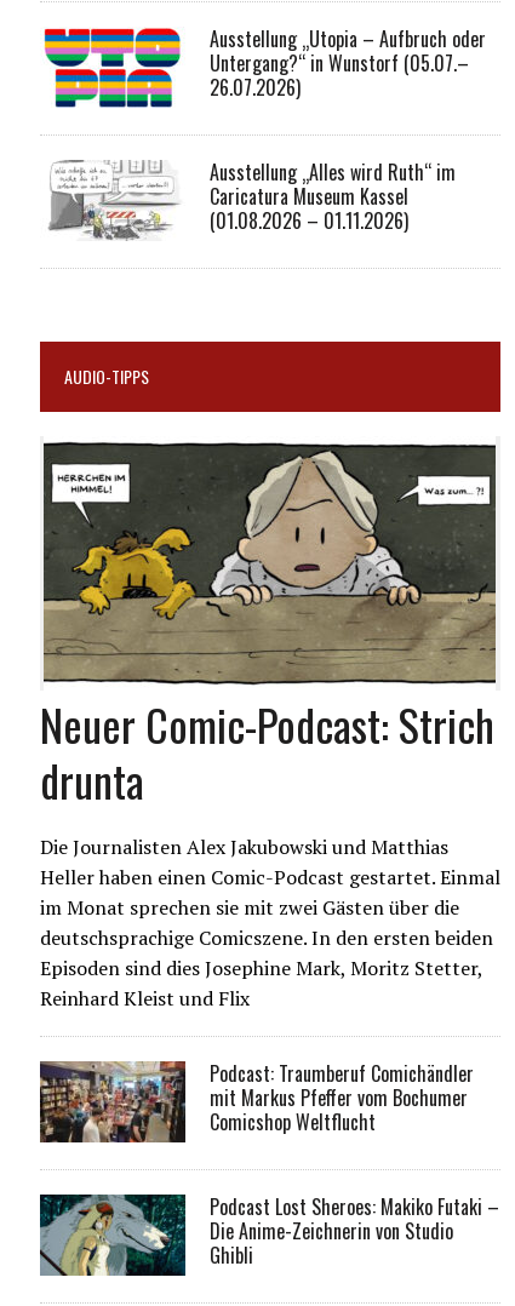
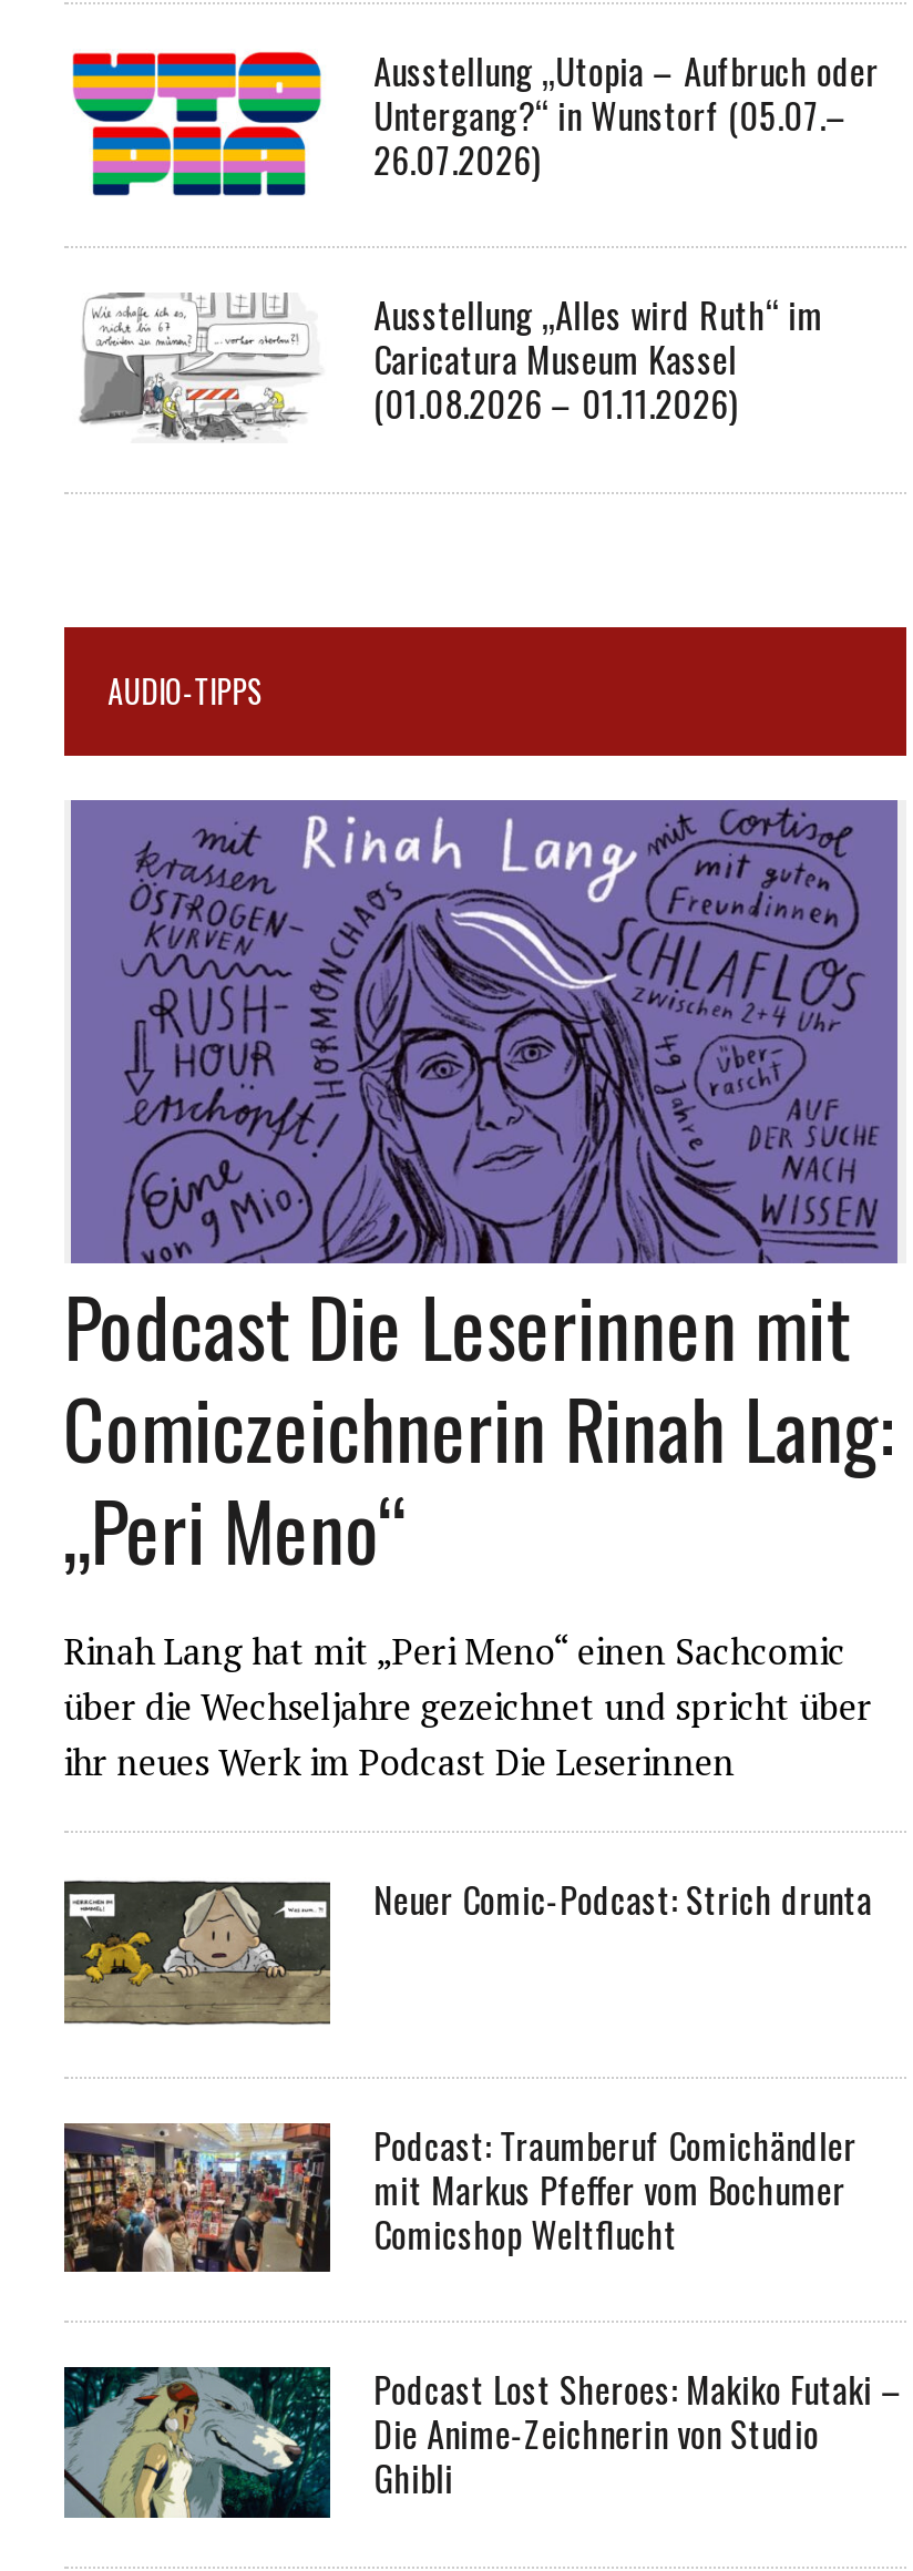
- [image]
+ [image]

- Neuer Comic-Podcast: Strich
- drunta
- Die Journalisten Alex Jakubowski und Matthias
- Heller haben einen Comic-Podcast gestartet. Einmal
- im Monat sprechen sie mit zwei Gästen über die
- deutschsprachige Comicszene. In den ersten beiden
- Episoden sind dies Josephine Mark, Moritz Stetter,
- Reinhard Kleist und Flix
+ Podcast Die Leserinnen mit
+ Comiczeichnerin Rinah Lang:
+ „Peri Meno“
+ Rinah Lang hat mit „Peri Meno“ einen Sachcomic
+ über die Wechseljahre gezeichnet und spricht über
+ ihr neues Werk im Podcast Die Leserinnen
+ Neuer Comic-Podcast: Strich drunta
